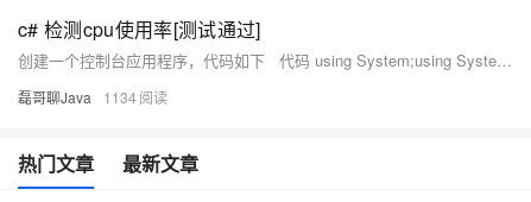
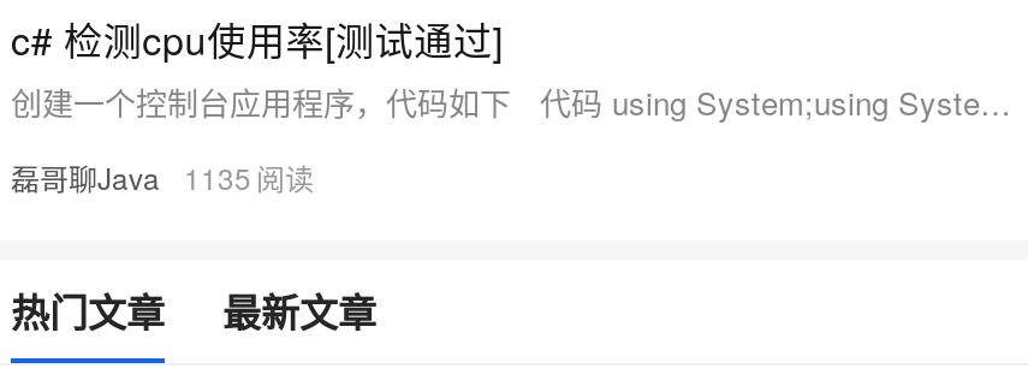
- 磊哥聊Java 1134
+ 磊哥聊Java 1135
